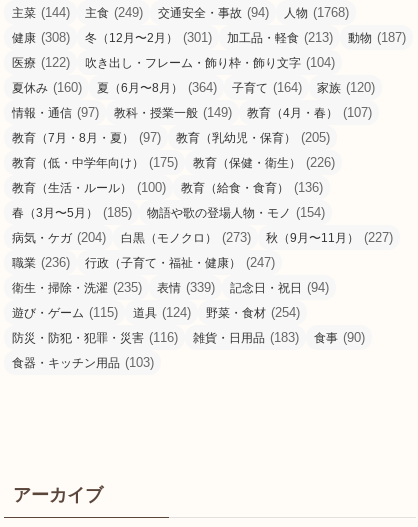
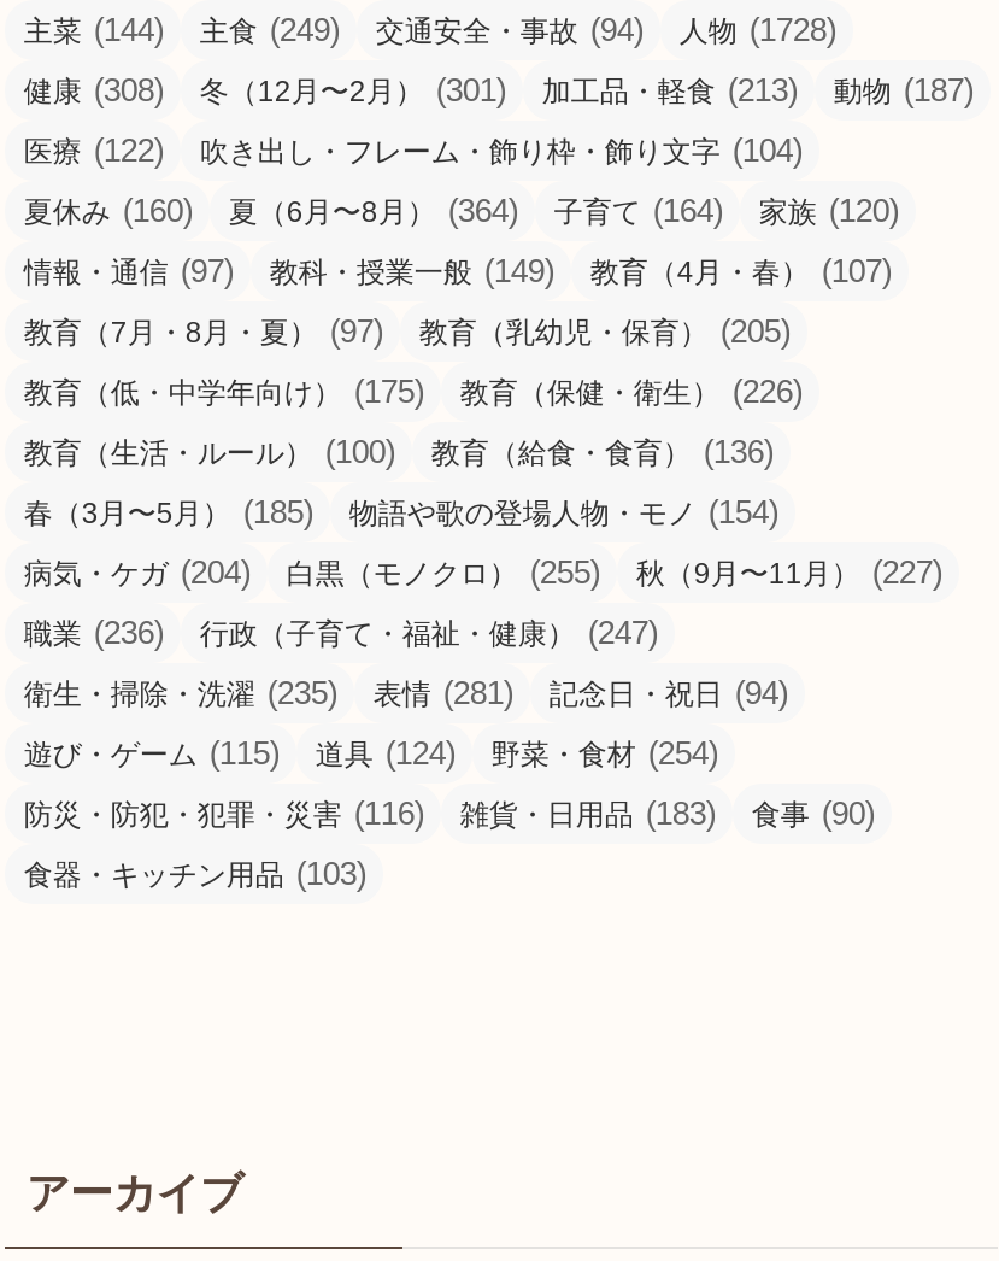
- 主菜(144) 主食(249) 交通安全・事故(94) 人物(1768)
+ 主菜(144) 主食(249) 交通安全・事故(94) 人物(1728)

- 白黒（モノクロ）(273)
+ 白黒（モノクロ）(255)

- 衛生・掃除・洗濯(235) 表情(339) 記念日・祝日(94)
+ 衛生・掃除・洗濯(235) 表情(281) 記念日・祝日(94)
